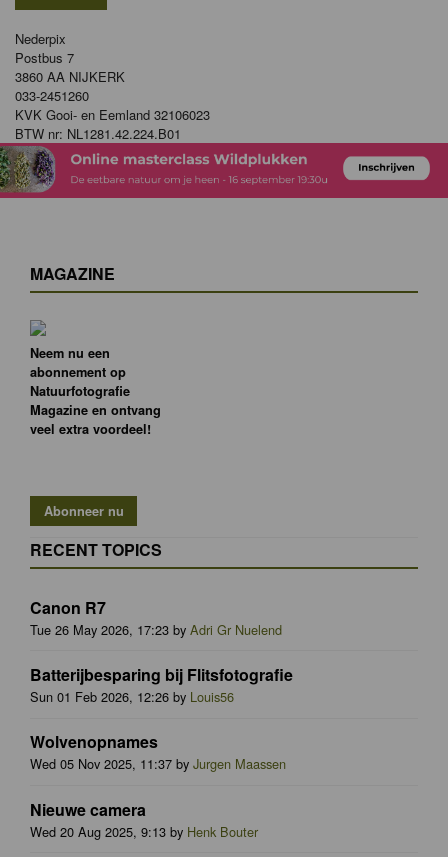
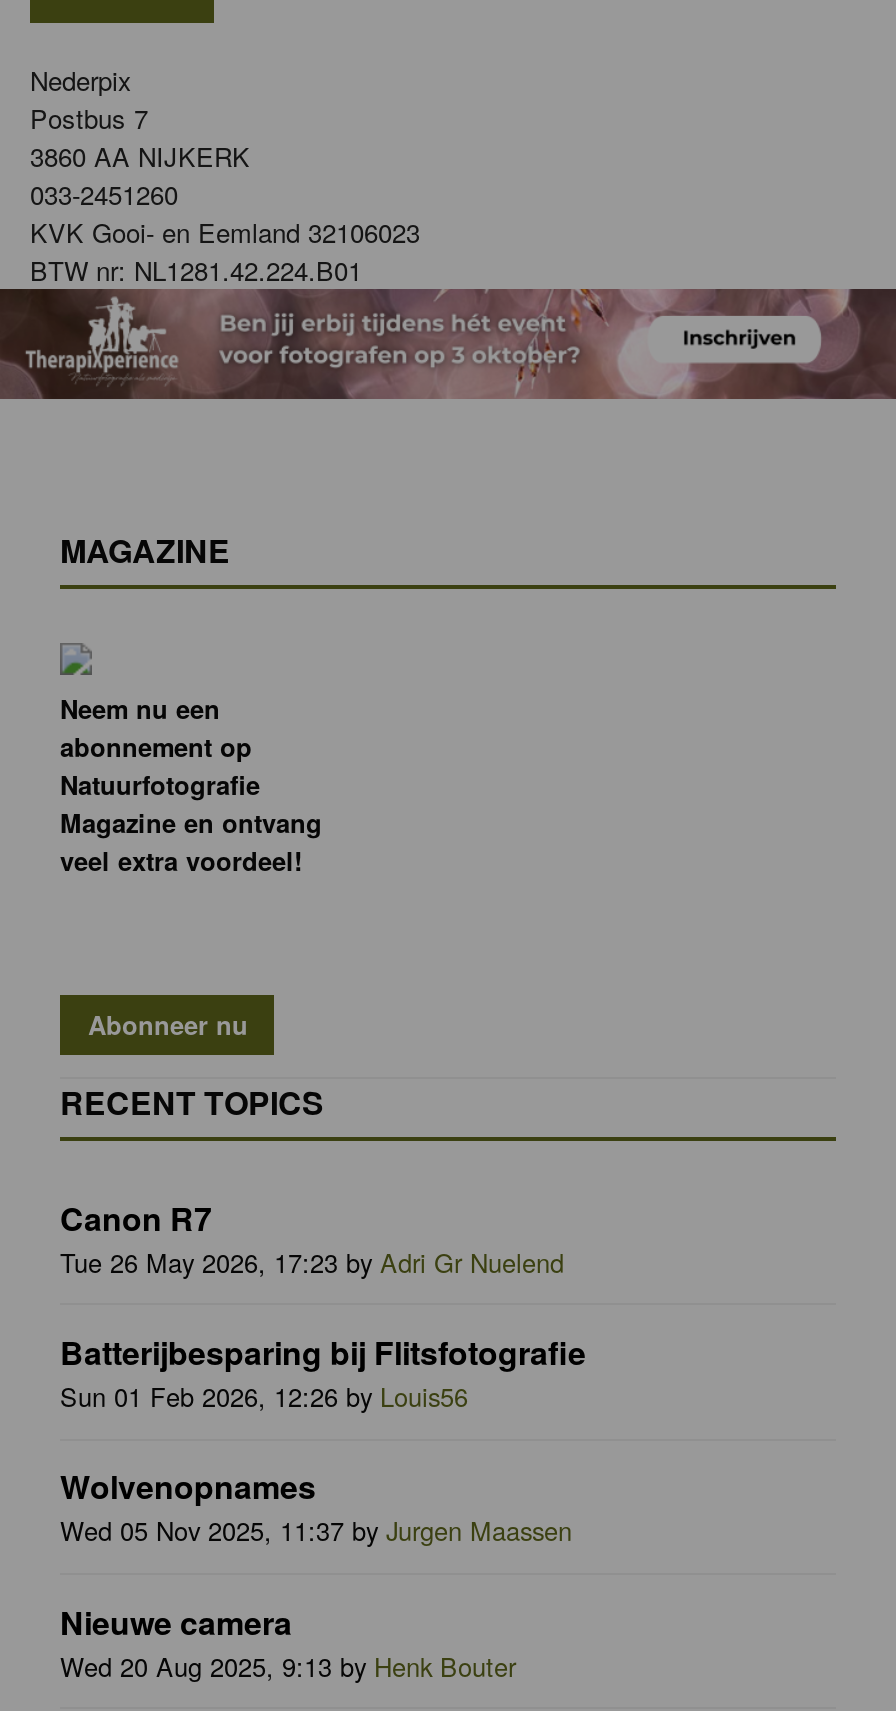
- [image]
+ [image]
